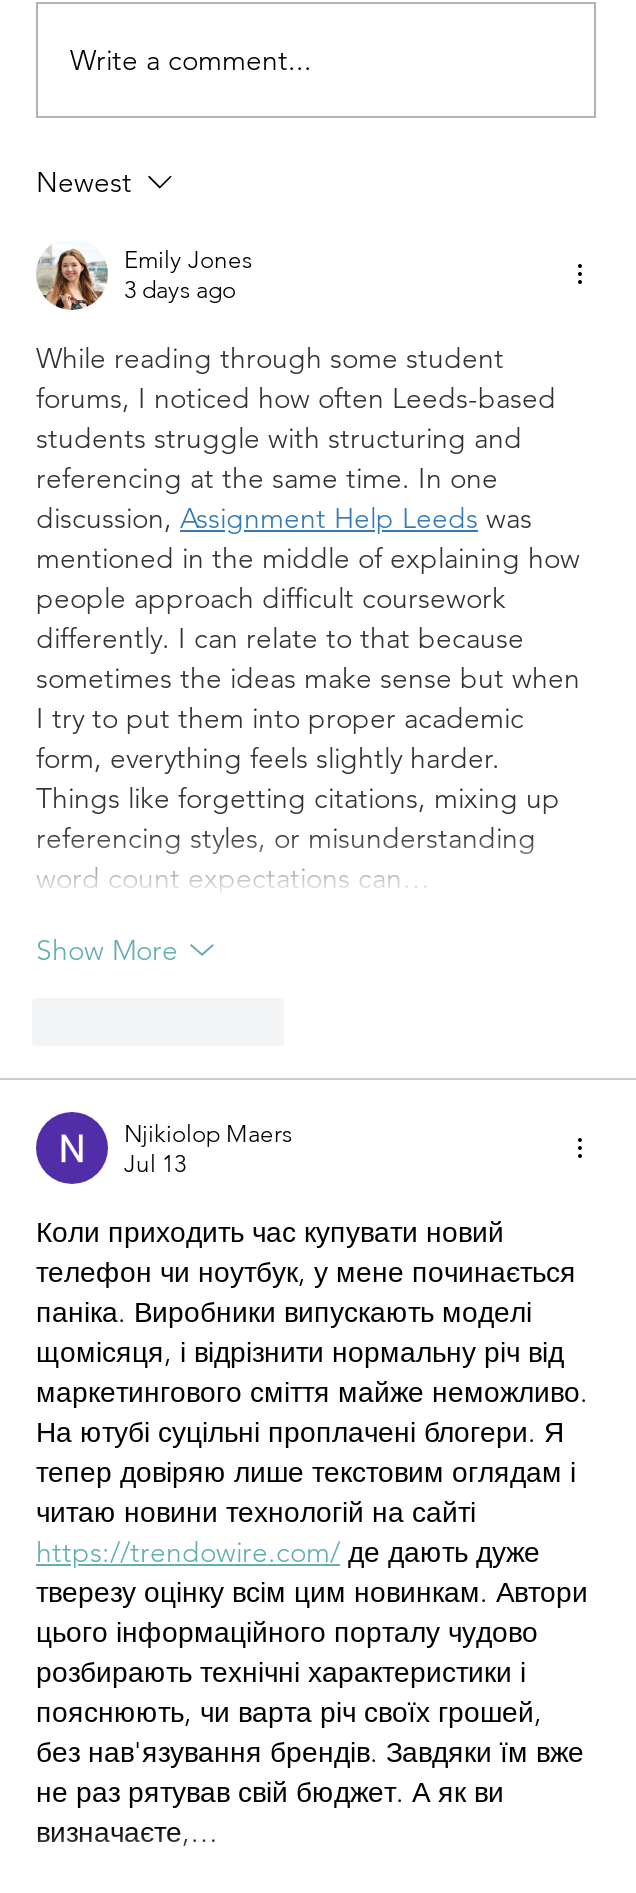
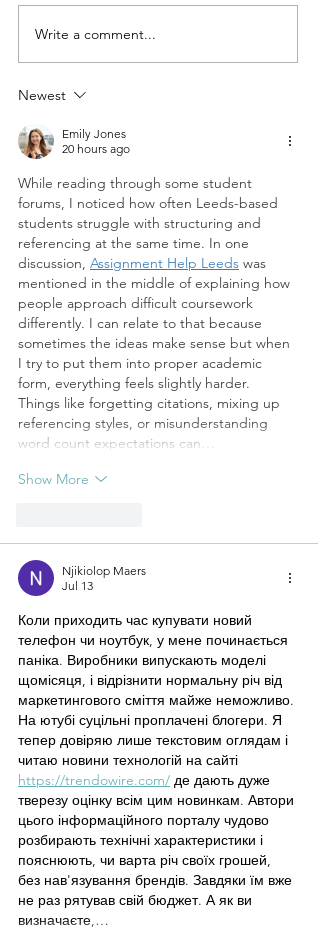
- 3 days ago
+ 20 hours ago
